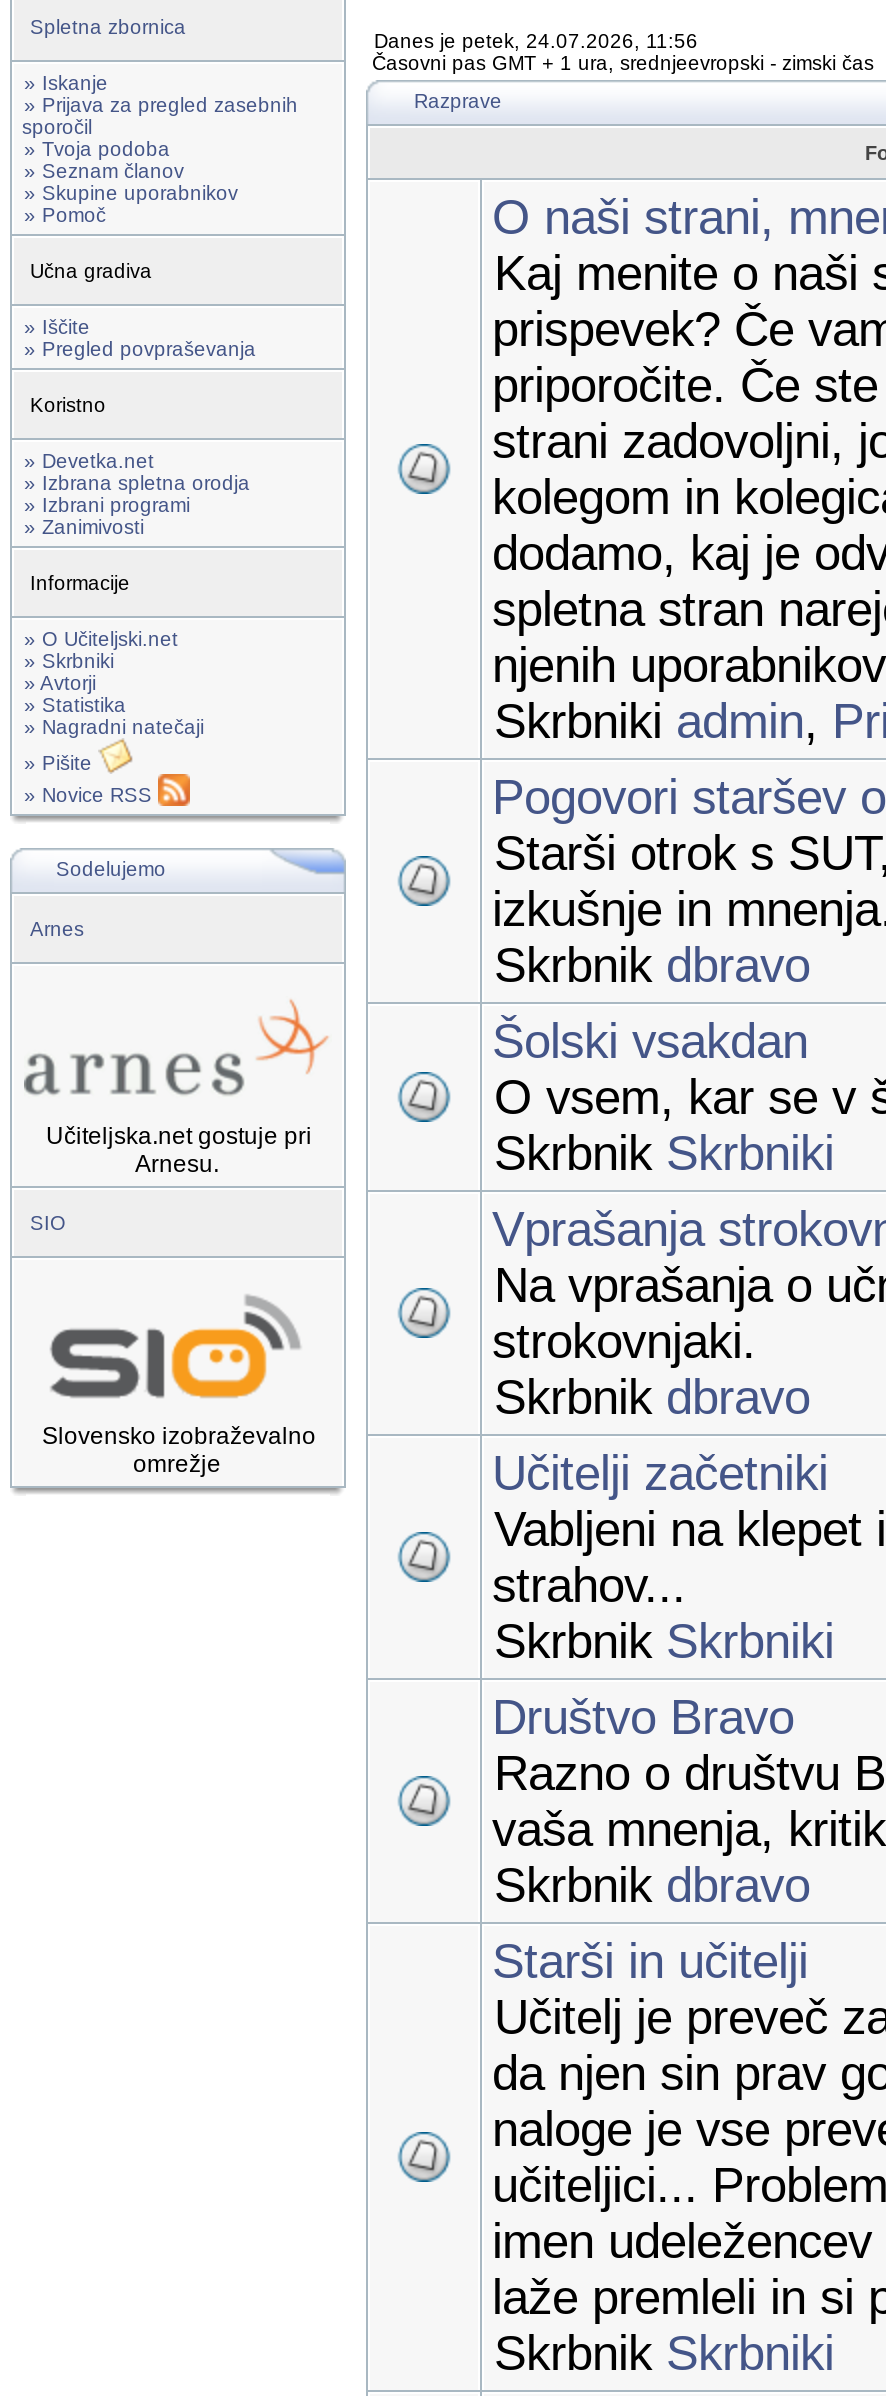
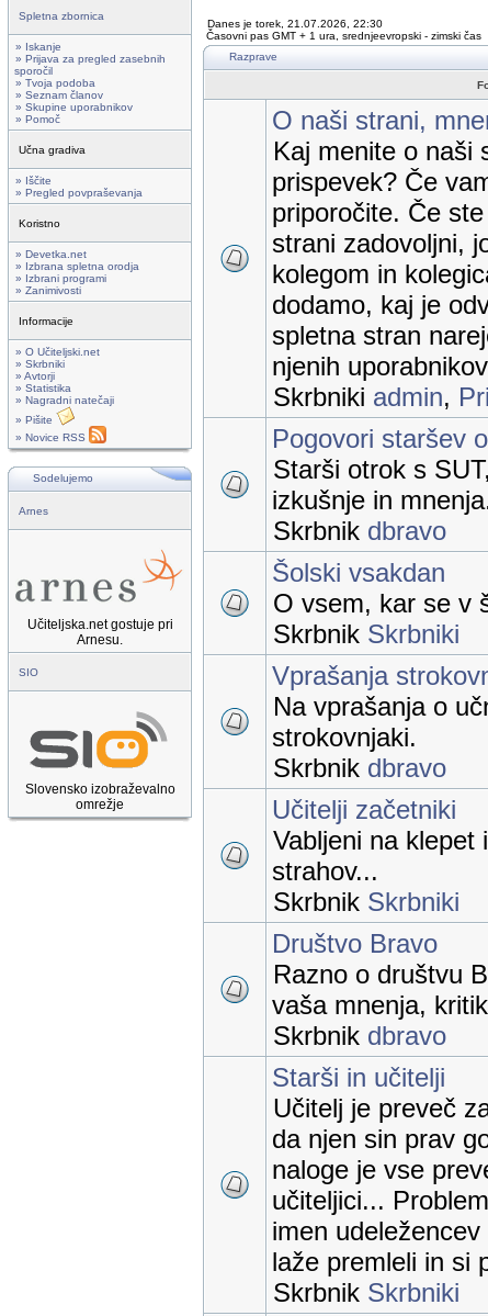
- Danes je petek, 24.07.2026, 11:56
+ Danes je torek, 21.07.2026, 22:30
